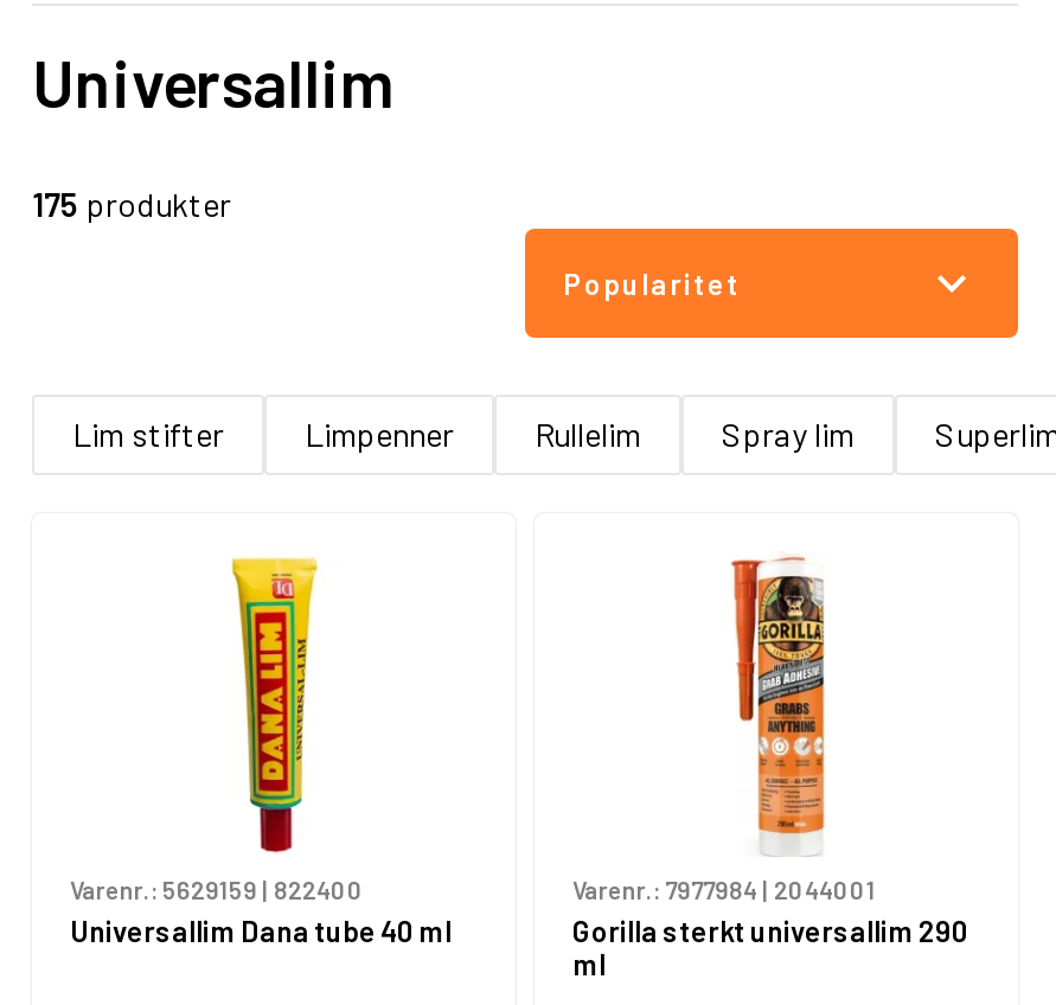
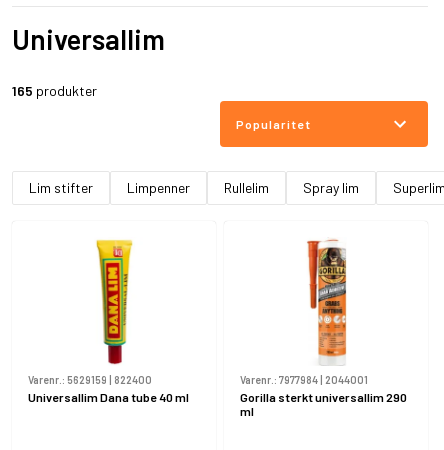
- 175 produkter
+ 165 produkter
